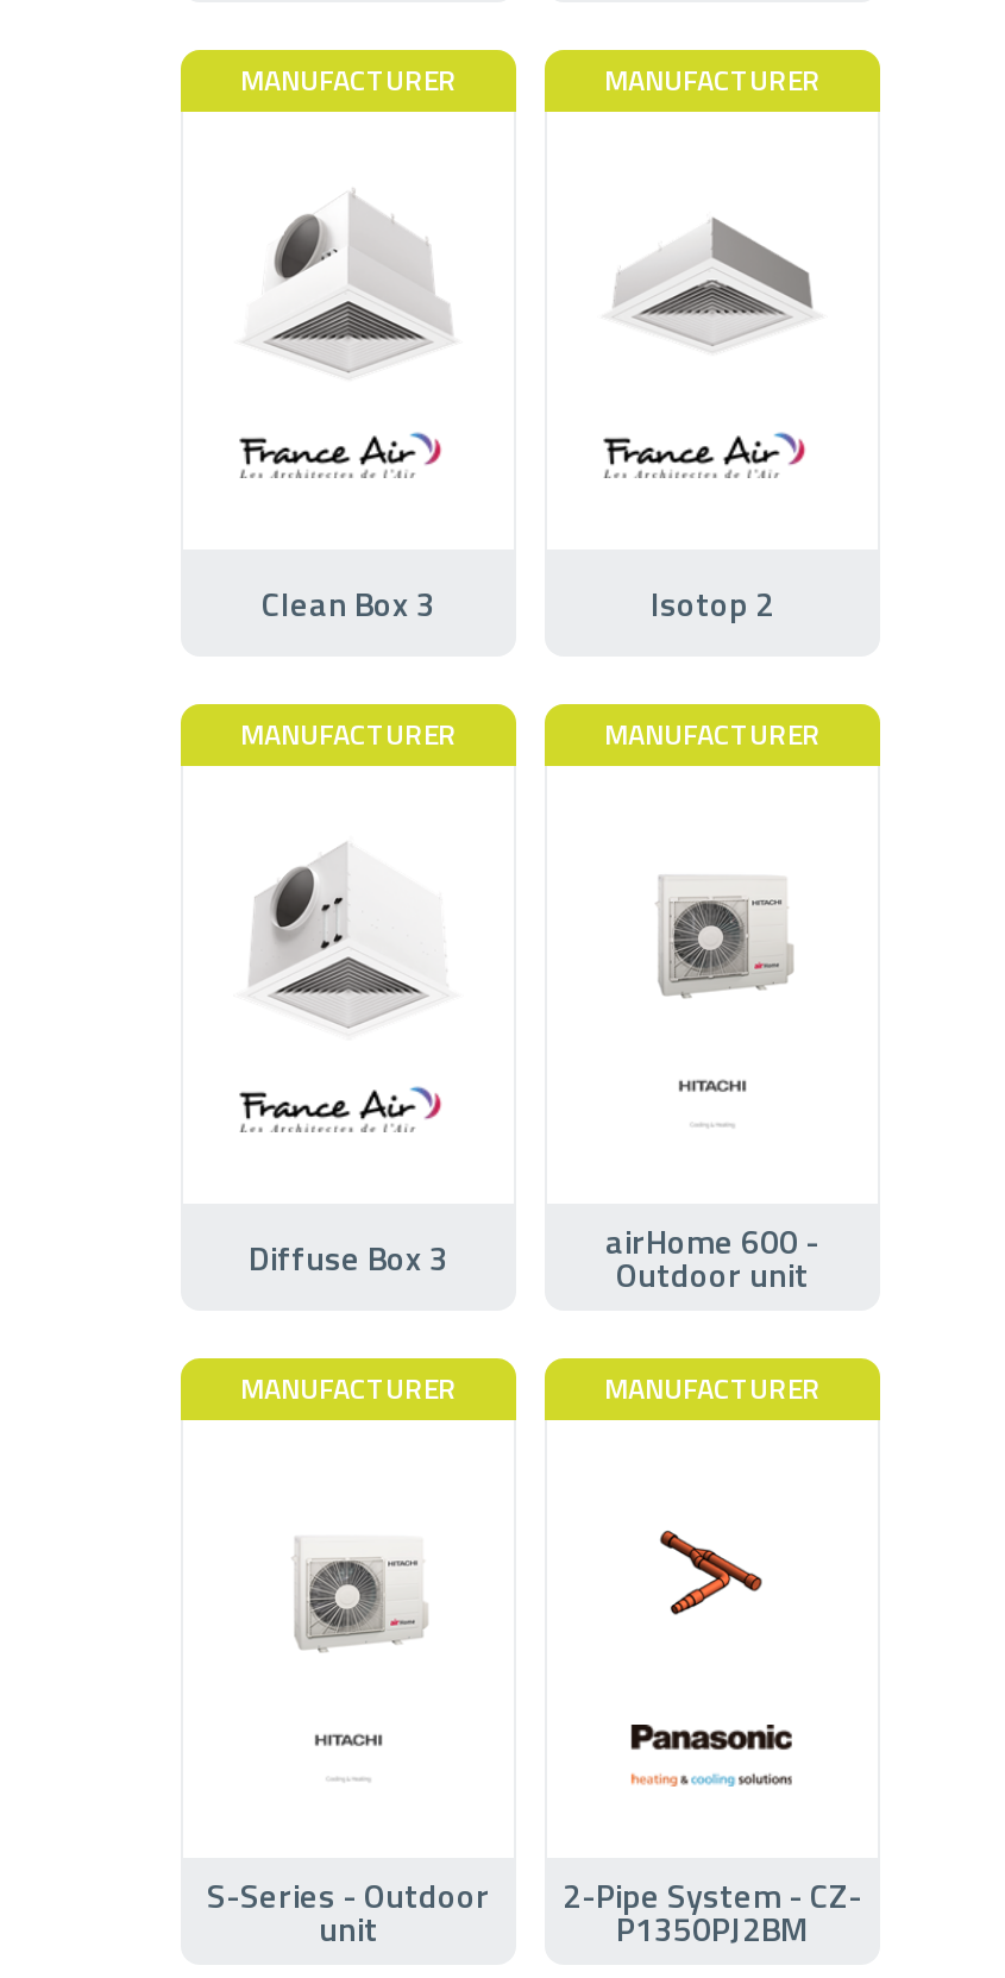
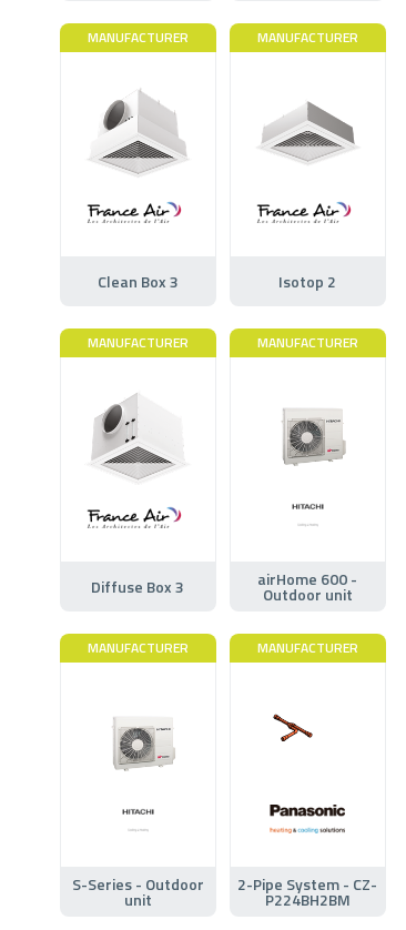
- [image]
+ [image]

- P1350PJ2BM
+ P224BH2BM
